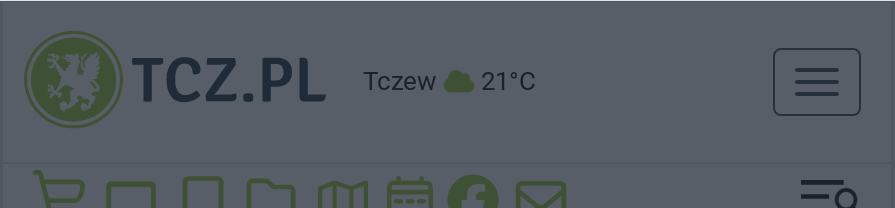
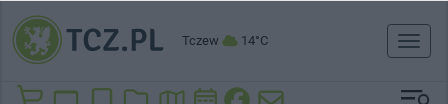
- Tczew 21°C
+ Tczew 14°C
